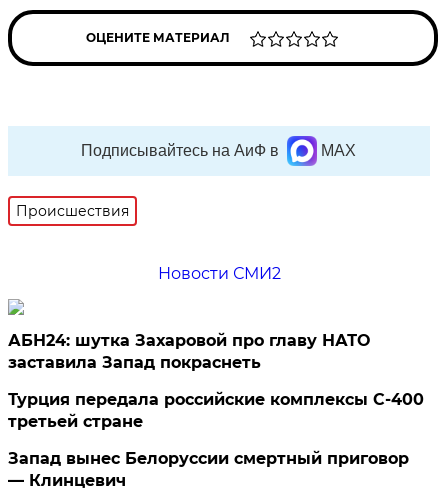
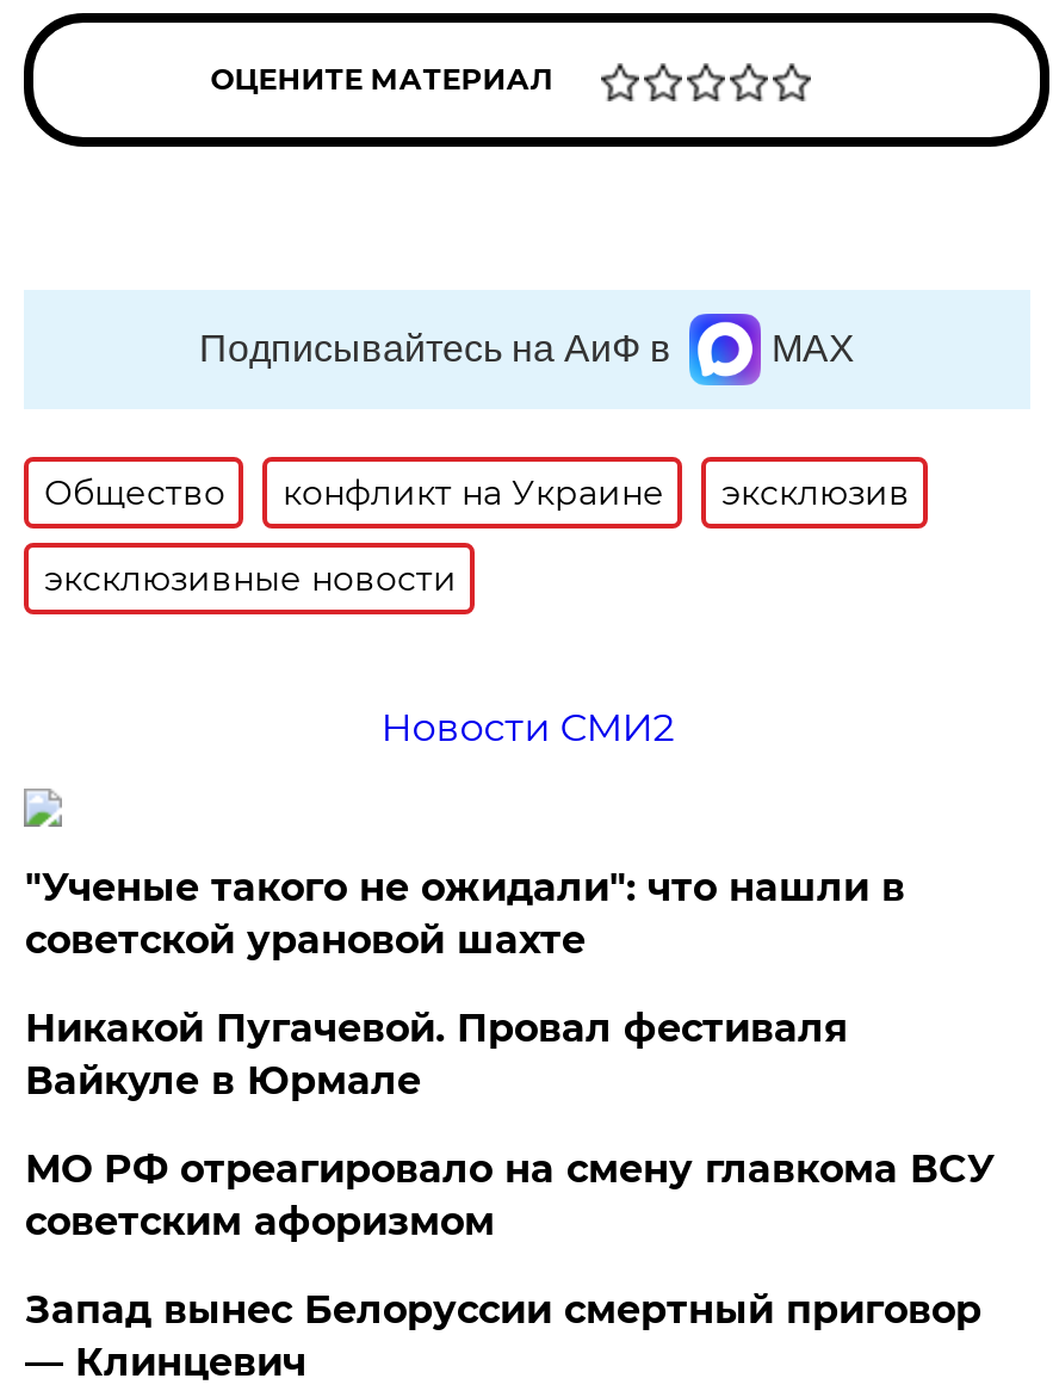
- Происшествия
+ Общество
+ конфликт на Украине
+ эксклюзив
+ эксклюзивные новости

- АБН24: шутка Захаровой про главу НАТО
- заставила Запад покраснеть
- Турция передала российские комплексы С-400
- третьей стране
+ "Ученые такого не ожидали": что нашли в
+ советской урановой шахте
+ Никакой Пугачевой. Провал фестиваля
+ Вайкуле в Юрмале
+ МО РФ отреагировало на смену главкома ВСУ
+ советским афоризмом
